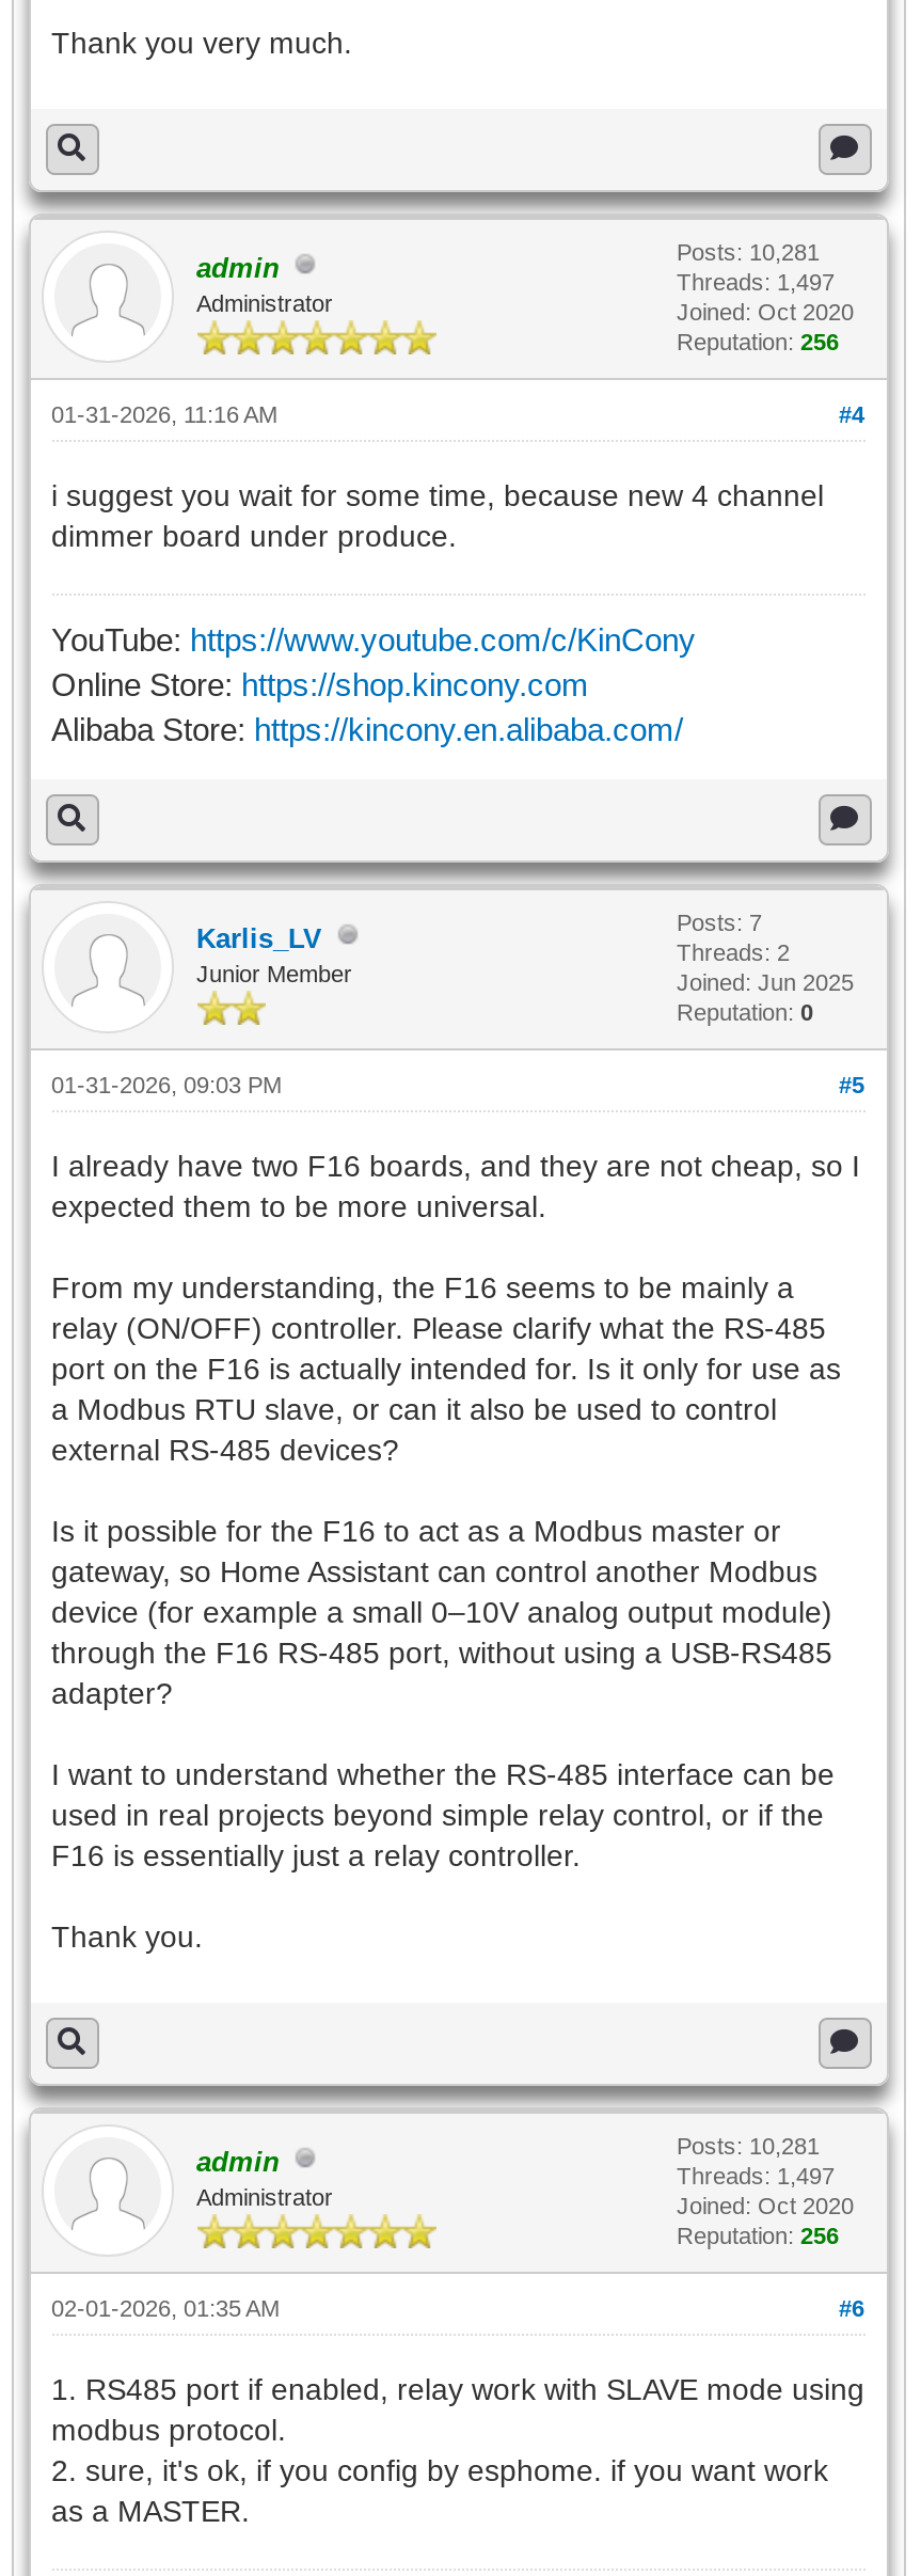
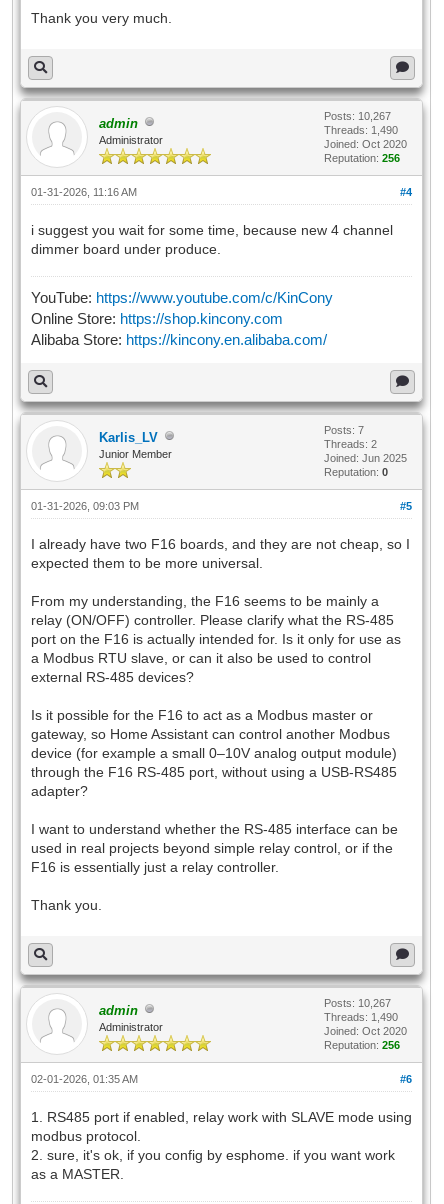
- Posts: 10,281
+ Posts: 10,267

- Threads: 1,497
+ Threads: 1,490

- Posts: 10,281
+ Posts: 10,267

- Threads: 1,497
+ Threads: 1,490
